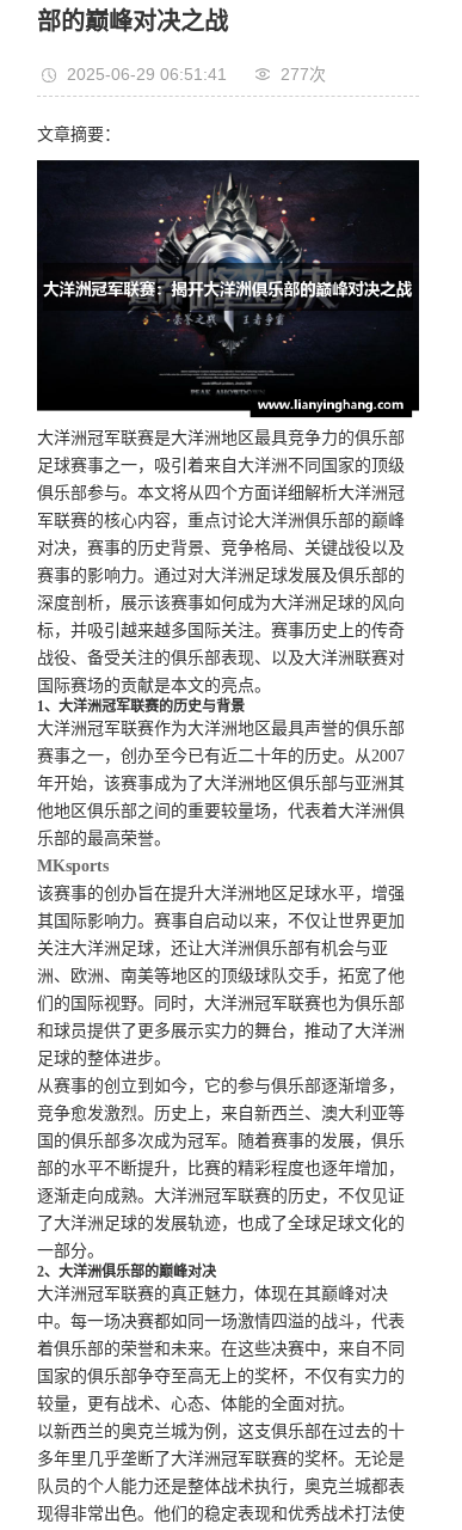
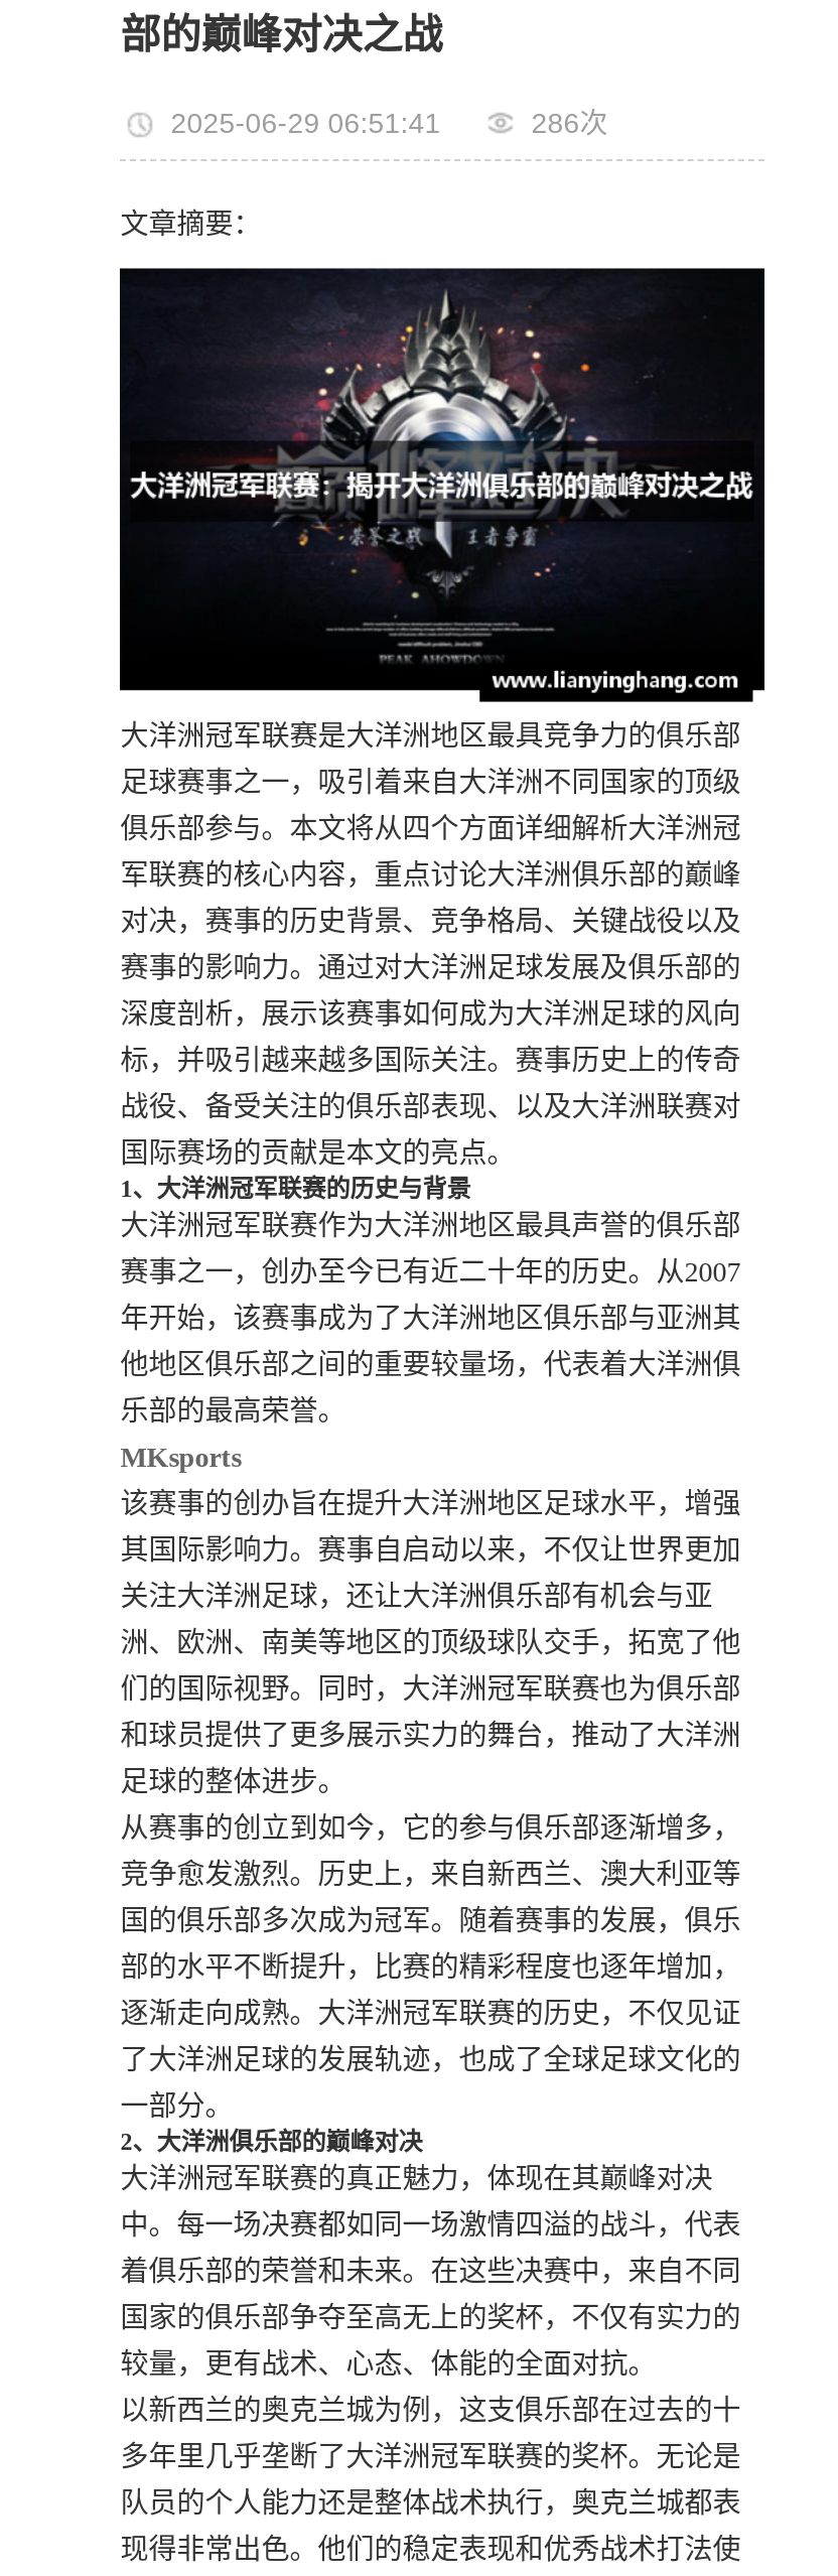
- 277次
+ 286次
